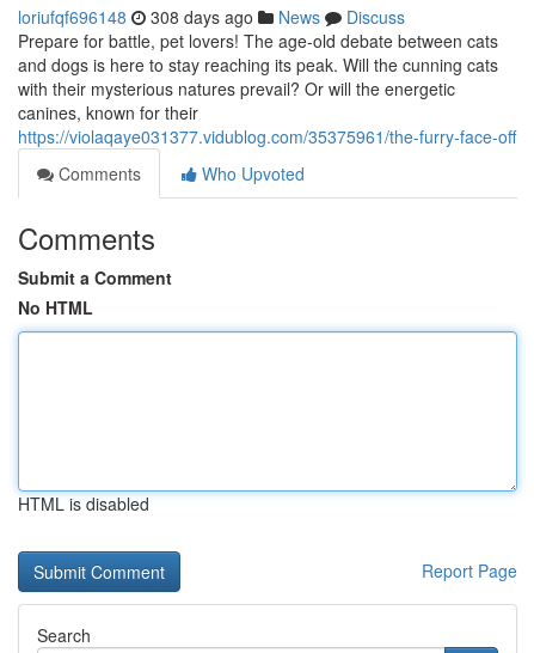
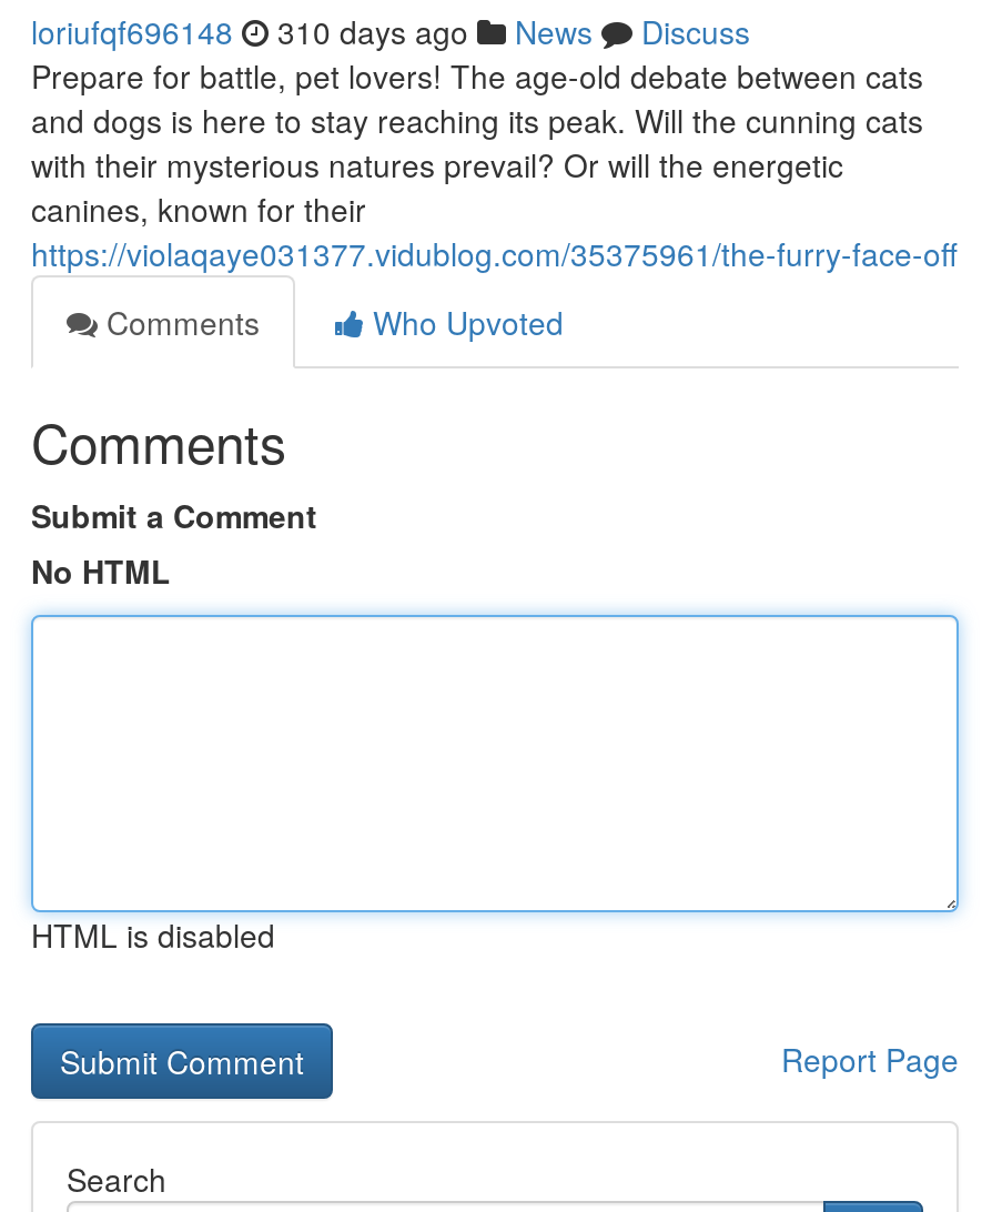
- loriufqf696148 308 days ago News Discuss
+ loriufqf696148 310 days ago News Discuss
